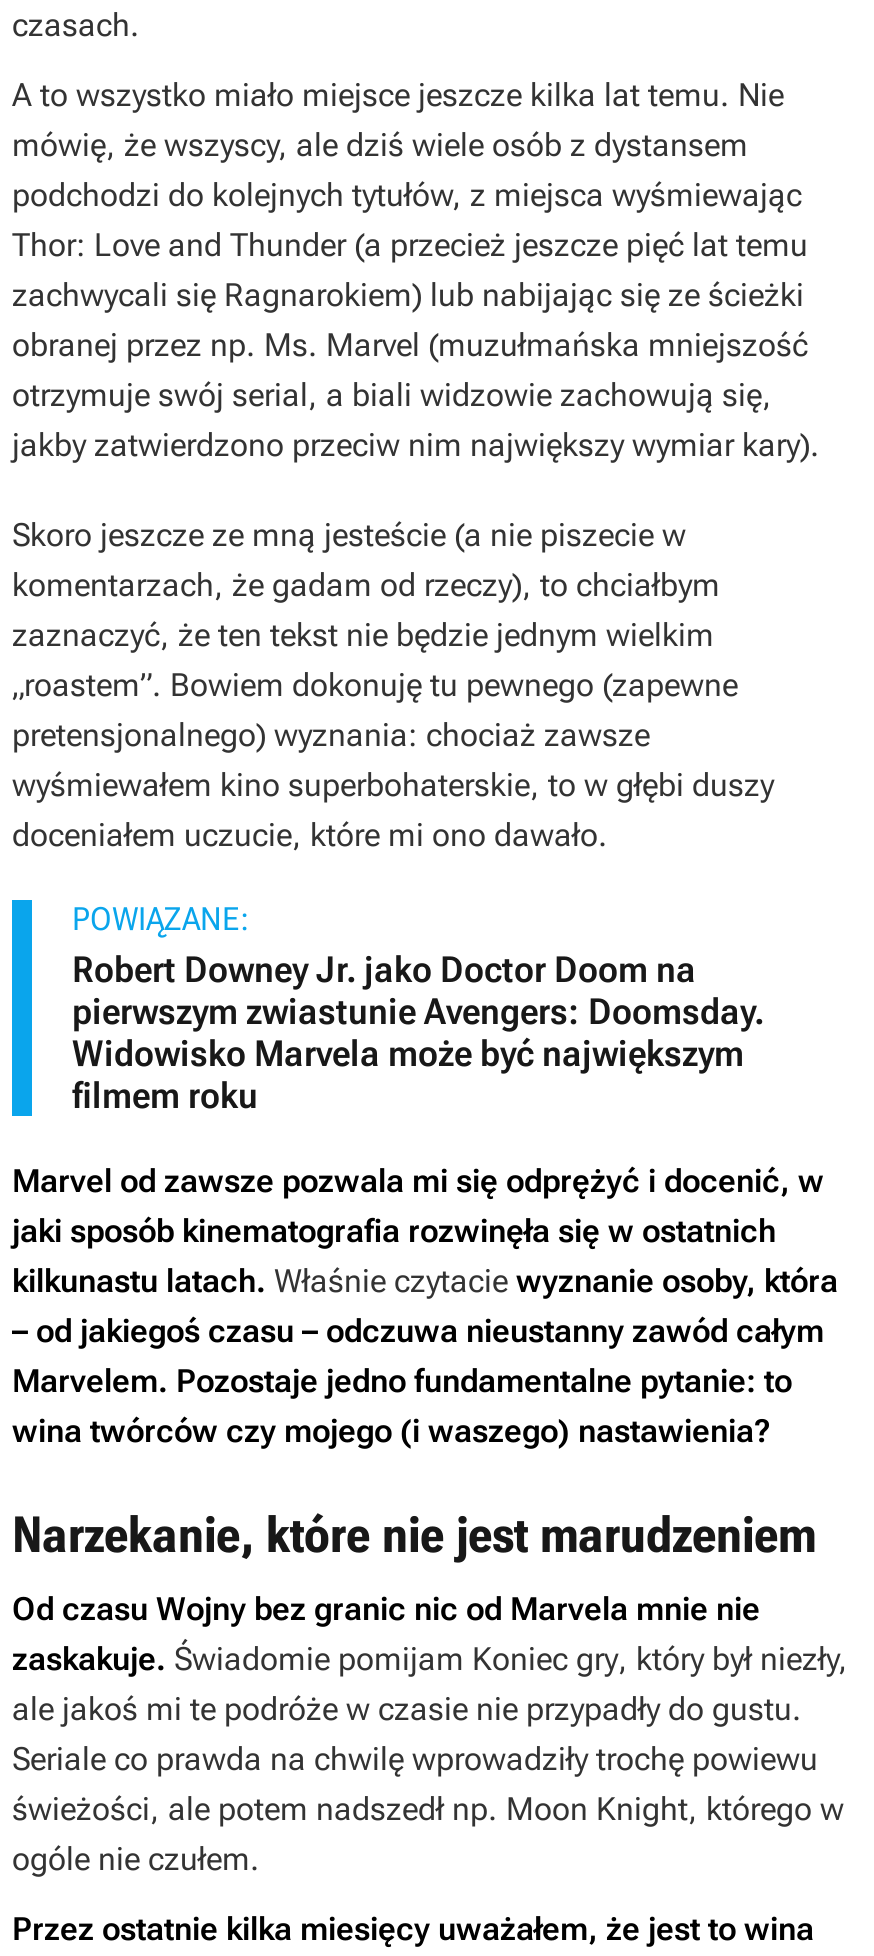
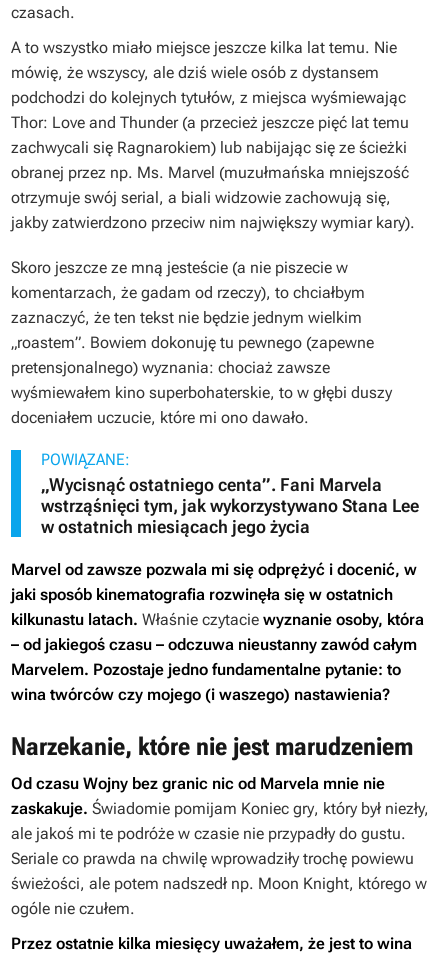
- Robert Downey Jr. jako Doctor Doom na
- pierwszym zwiastunie Avengers: Doomsday.
- Widowisko Marvela może być największym
- filmem roku
+ „Wycisnąć ostatniego centa”. Fani Marvela
+ wstrząśnięci tym, jak wykorzystywano Stana Lee
+ w ostatnich miesiącach jego życia
